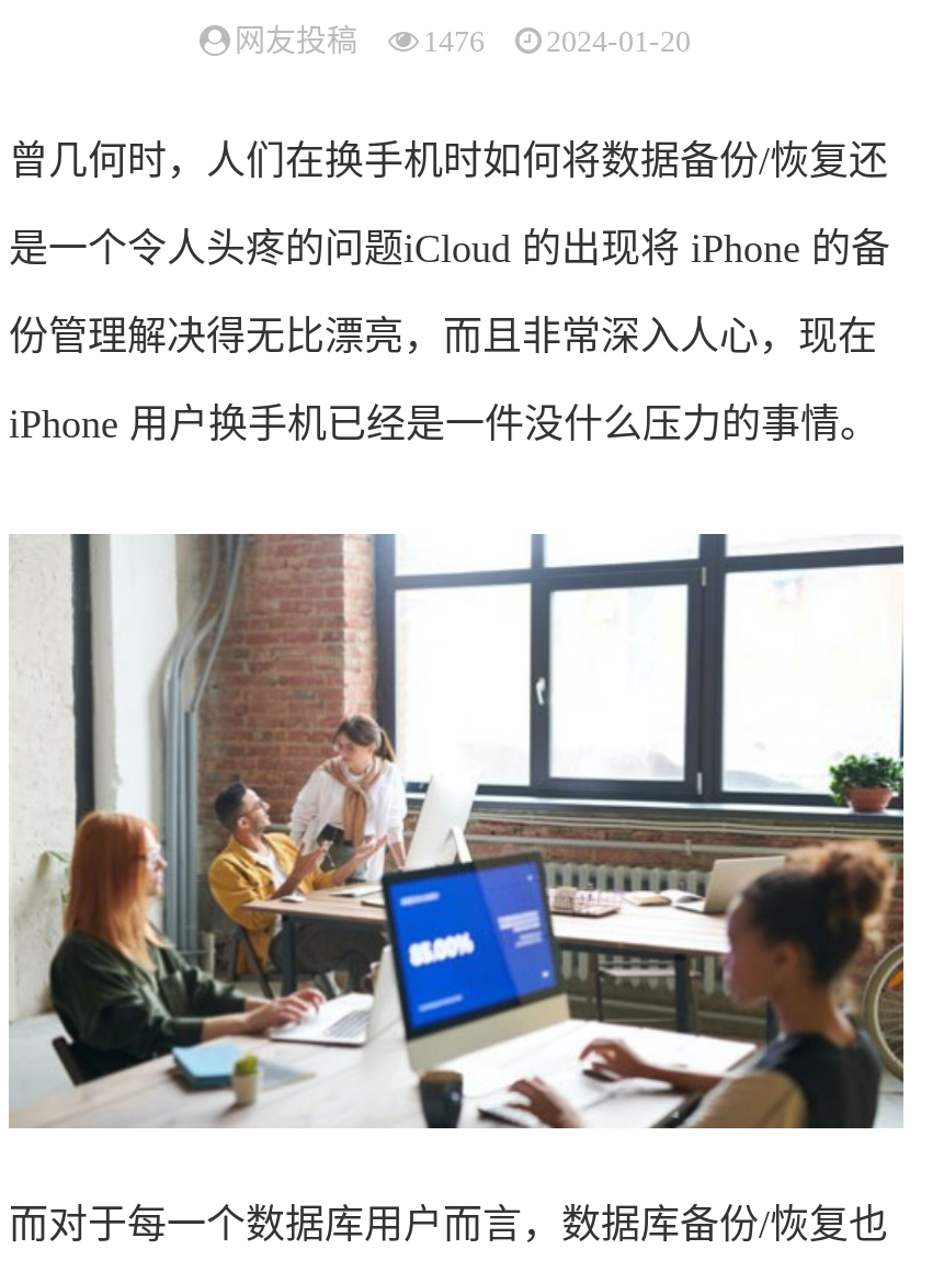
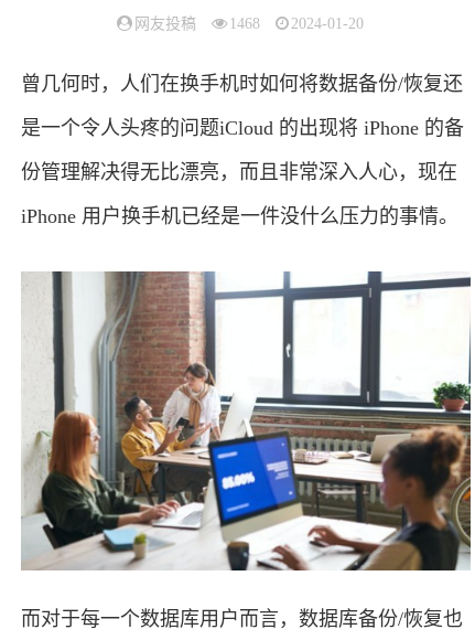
- 网友投稿 1476 2024-01-20
+ 网友投稿 1468 2024-01-20
